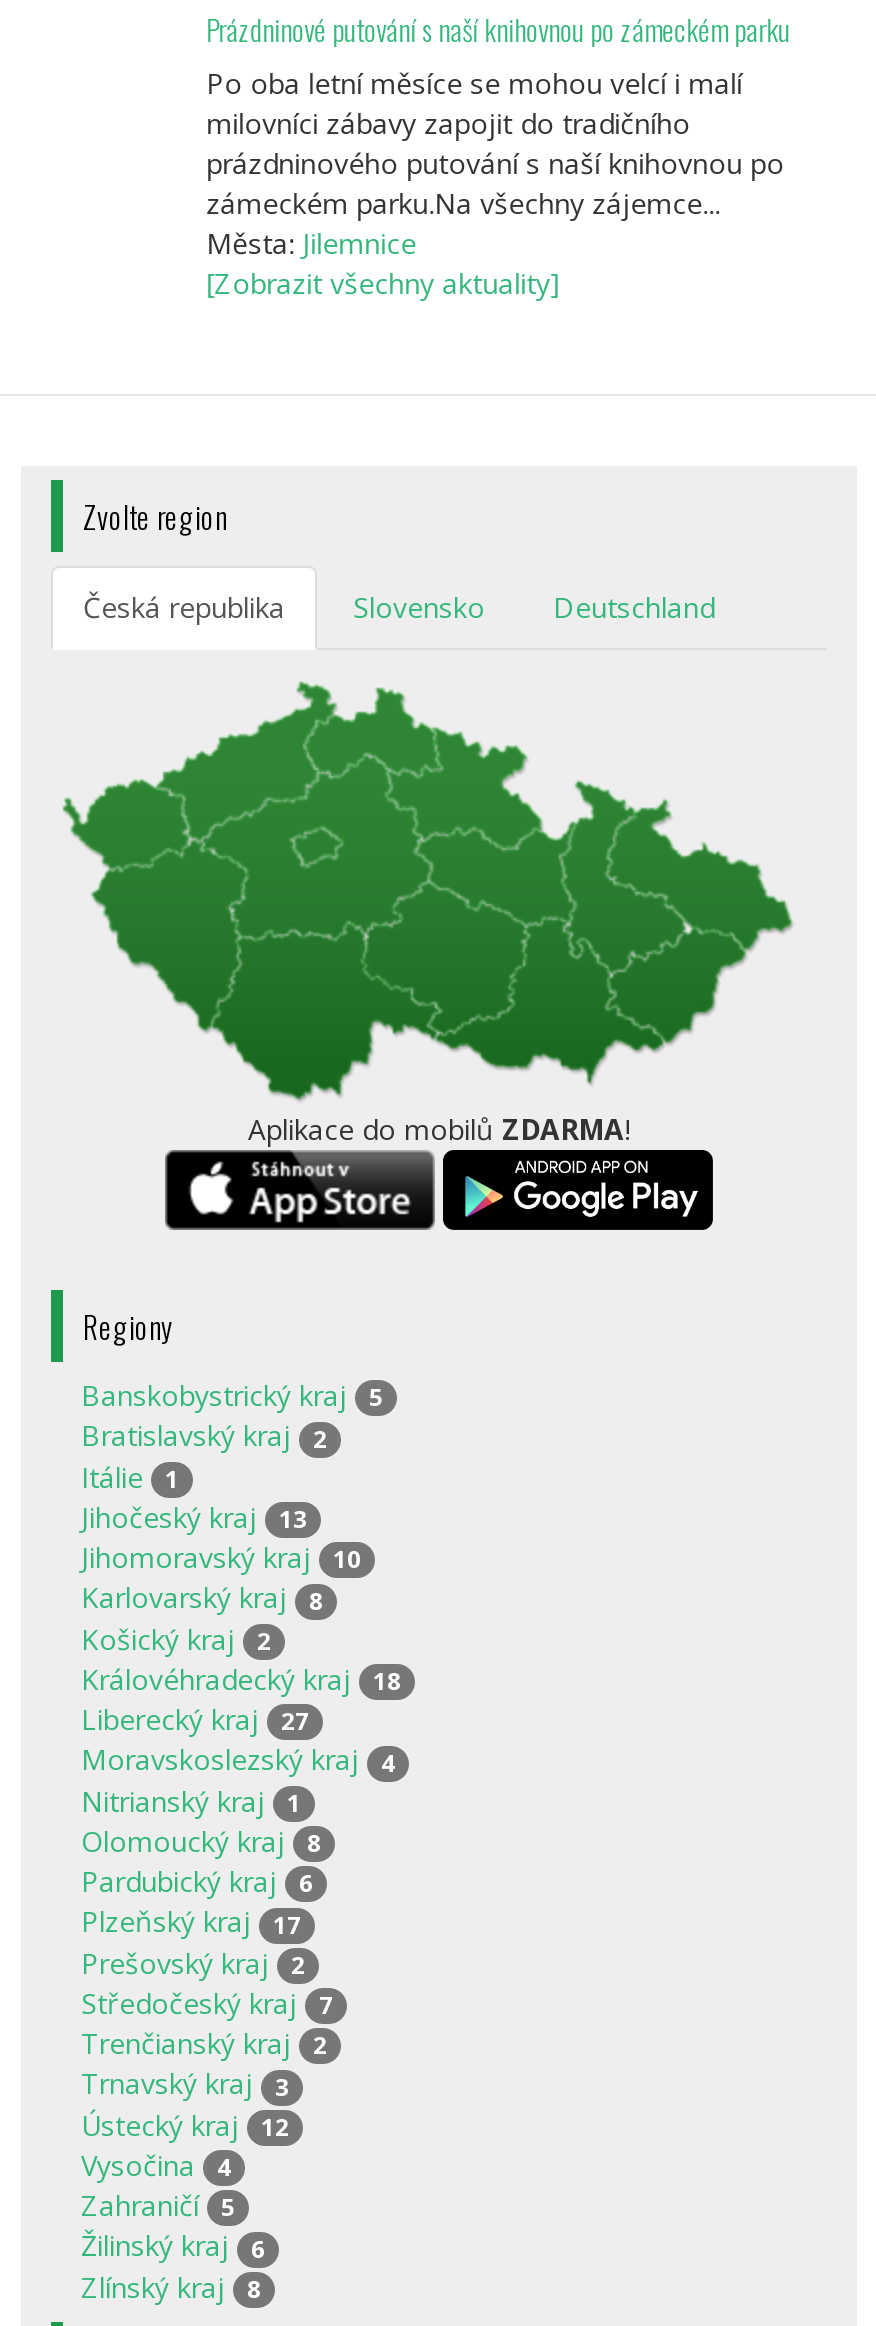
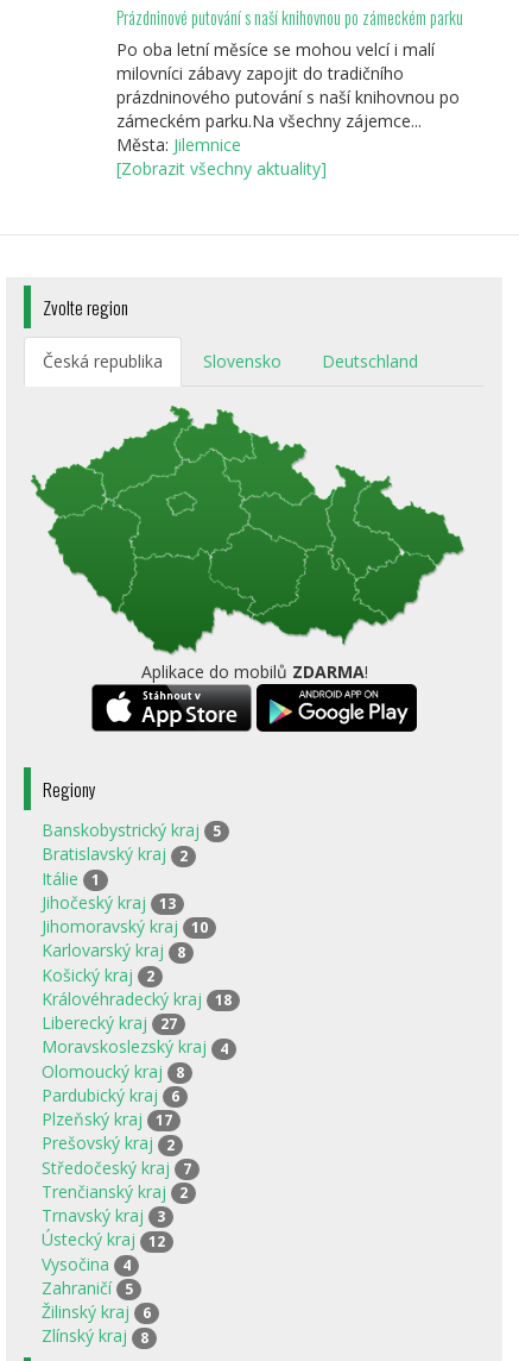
- Nitrianský kraj
- 1
